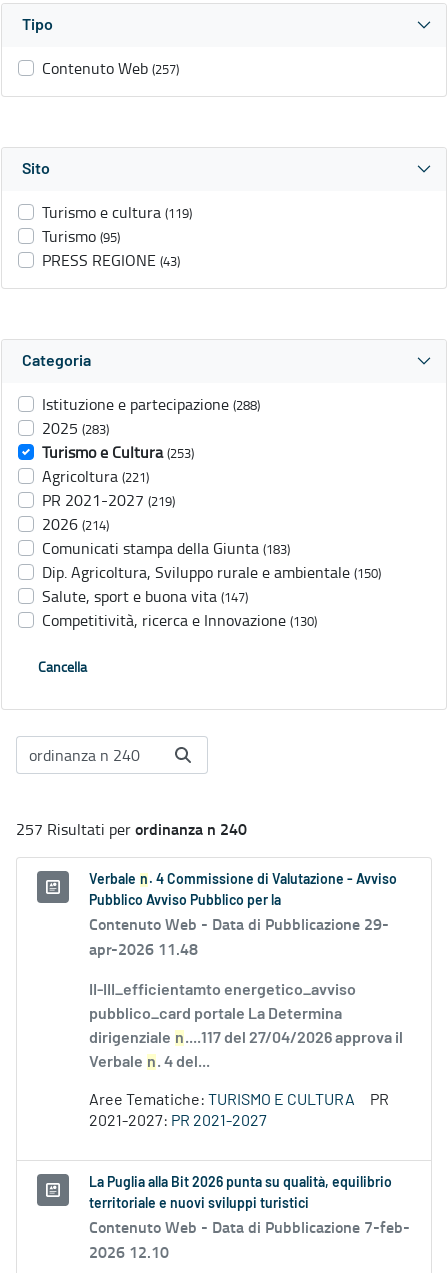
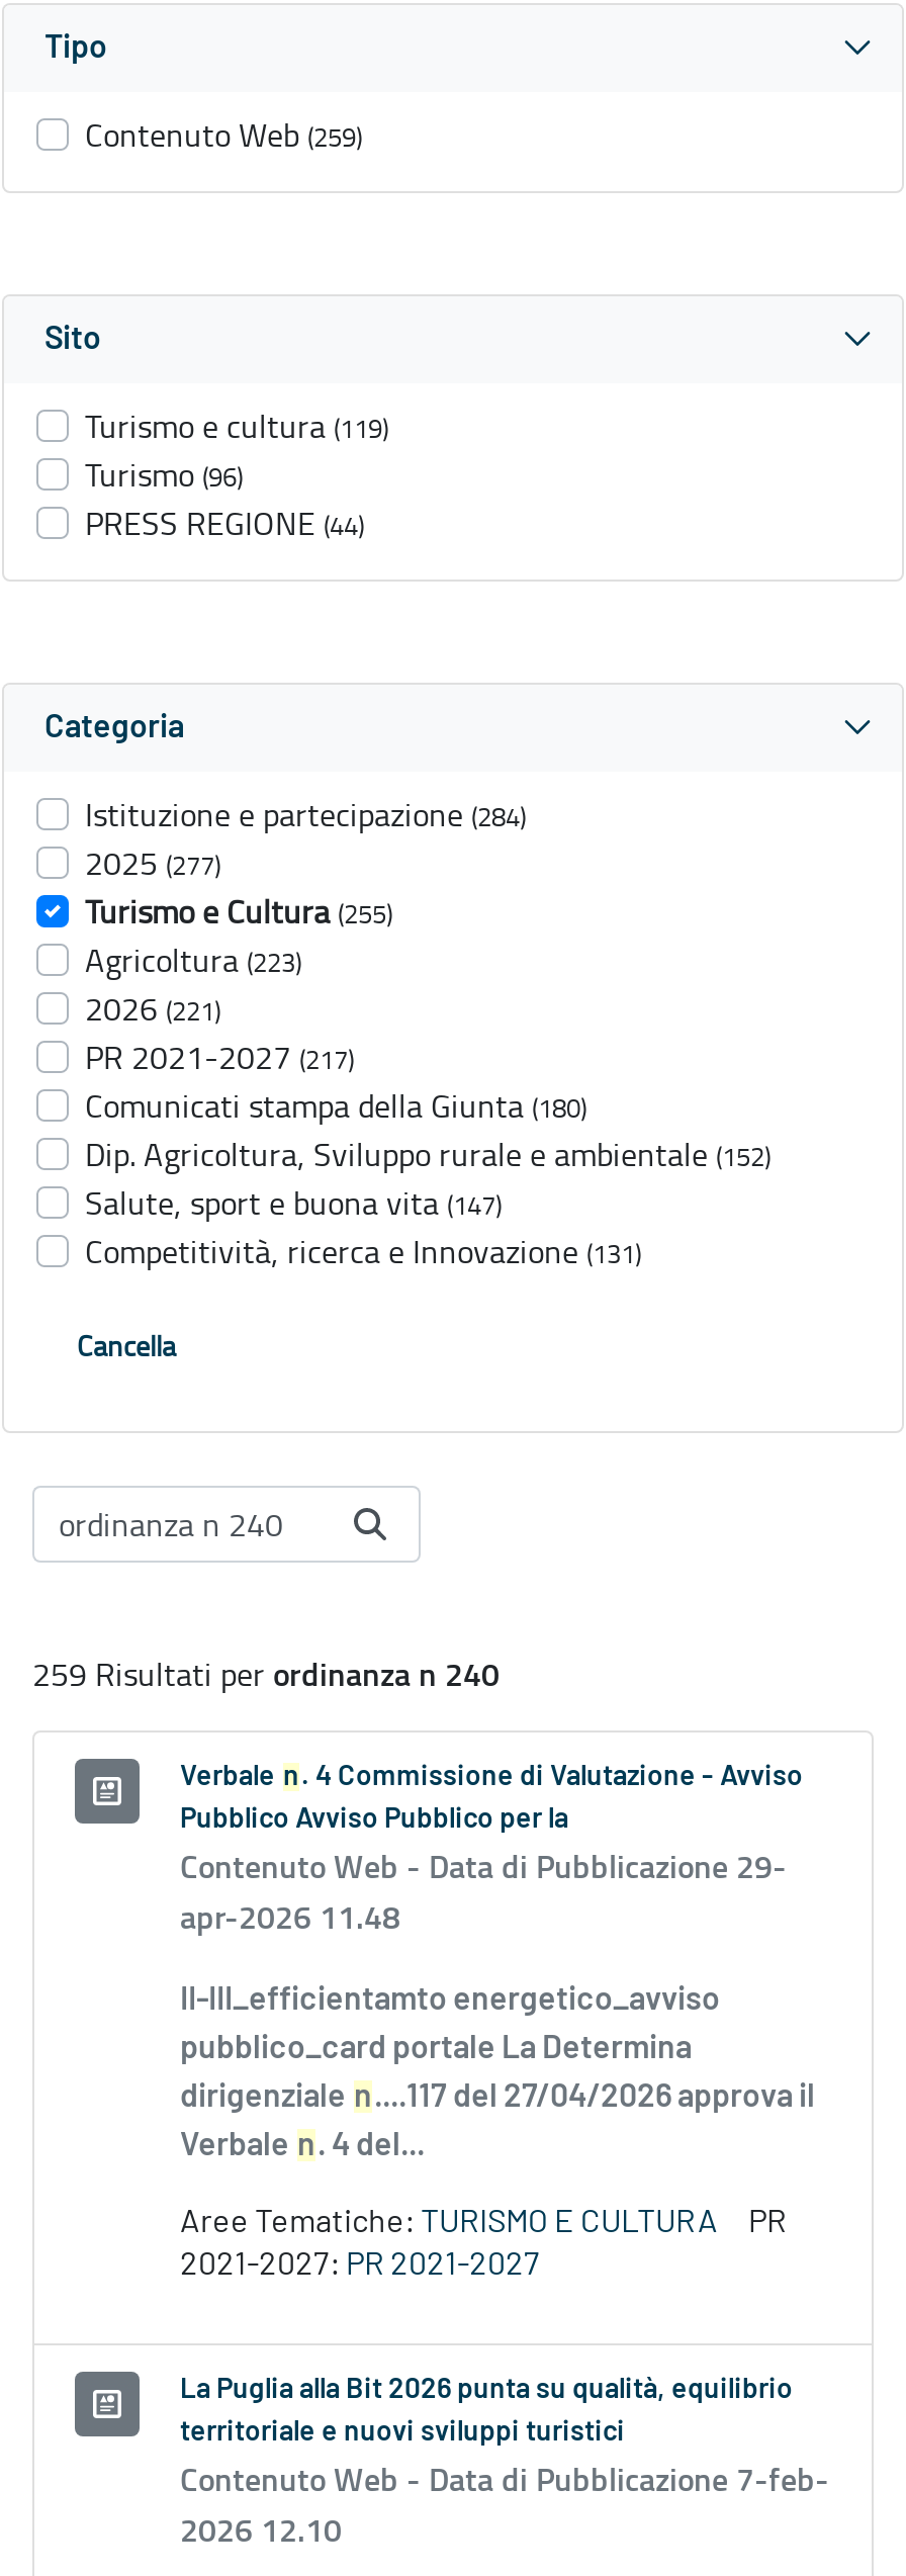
- Contenuto Web (257)
+ Contenuto Web (259)

- Turismo (95)
+ Turismo (96)

- PRESS REGIONE (43)
+ PRESS REGIONE (44)

- Istituzione e partecipazione (288)
- 2025 (283)
- Turismo e Cultura (253)
- Agricoltura (221)
- PR 2021-2027 (219)
- 2026 (214)
- Comunicati stampa della Giunta (183)
- Dip. Agricoltura, Sviluppo rurale e ambientale (150)
+ Istituzione e partecipazione (284)
+ 2025 (277)
+ Turismo e Cultura (255)
+ Agricoltura (223)
+ 2026 (221)
+ PR 2021-2027 (217)
+ Comunicati stampa della Giunta (180)
+ Dip. Agricoltura, Sviluppo rurale e ambientale (152)

- Competitività, ricerca e Innovazione (130)
+ Competitività, ricerca e Innovazione (131)

- 257 Risultati per ordinanza n 240
+ 259 Risultati per ordinanza n 240
